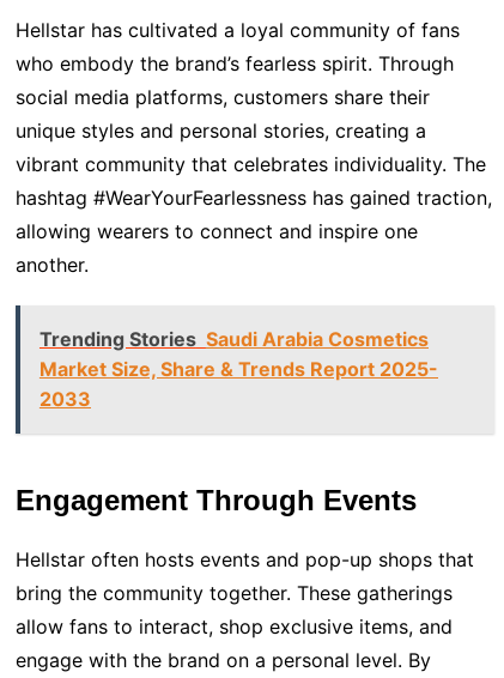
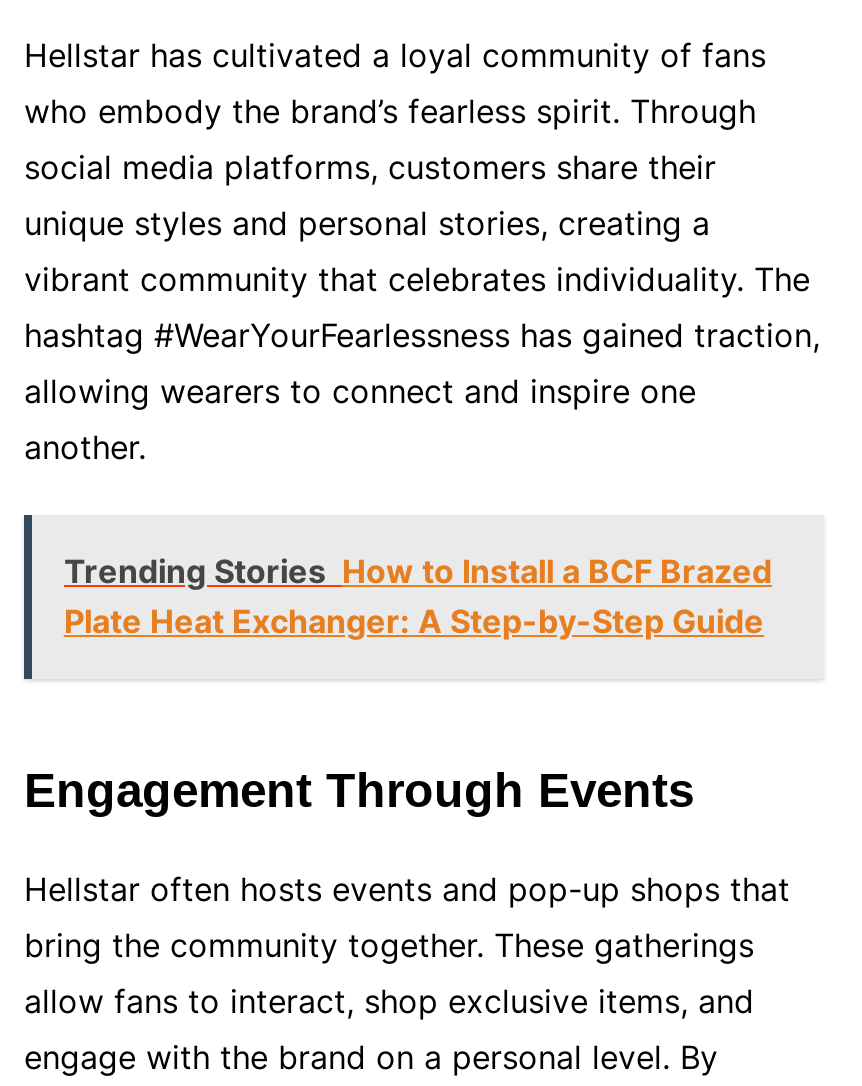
- Trending Stories Saudi Arabia Cosmetics
- Market Size, Share & Trends Report 2025-
- 2033
+ Trending Stories How to Install a BCF Brazed
+ Plate Heat Exchanger: A Step-by-Step Guide
